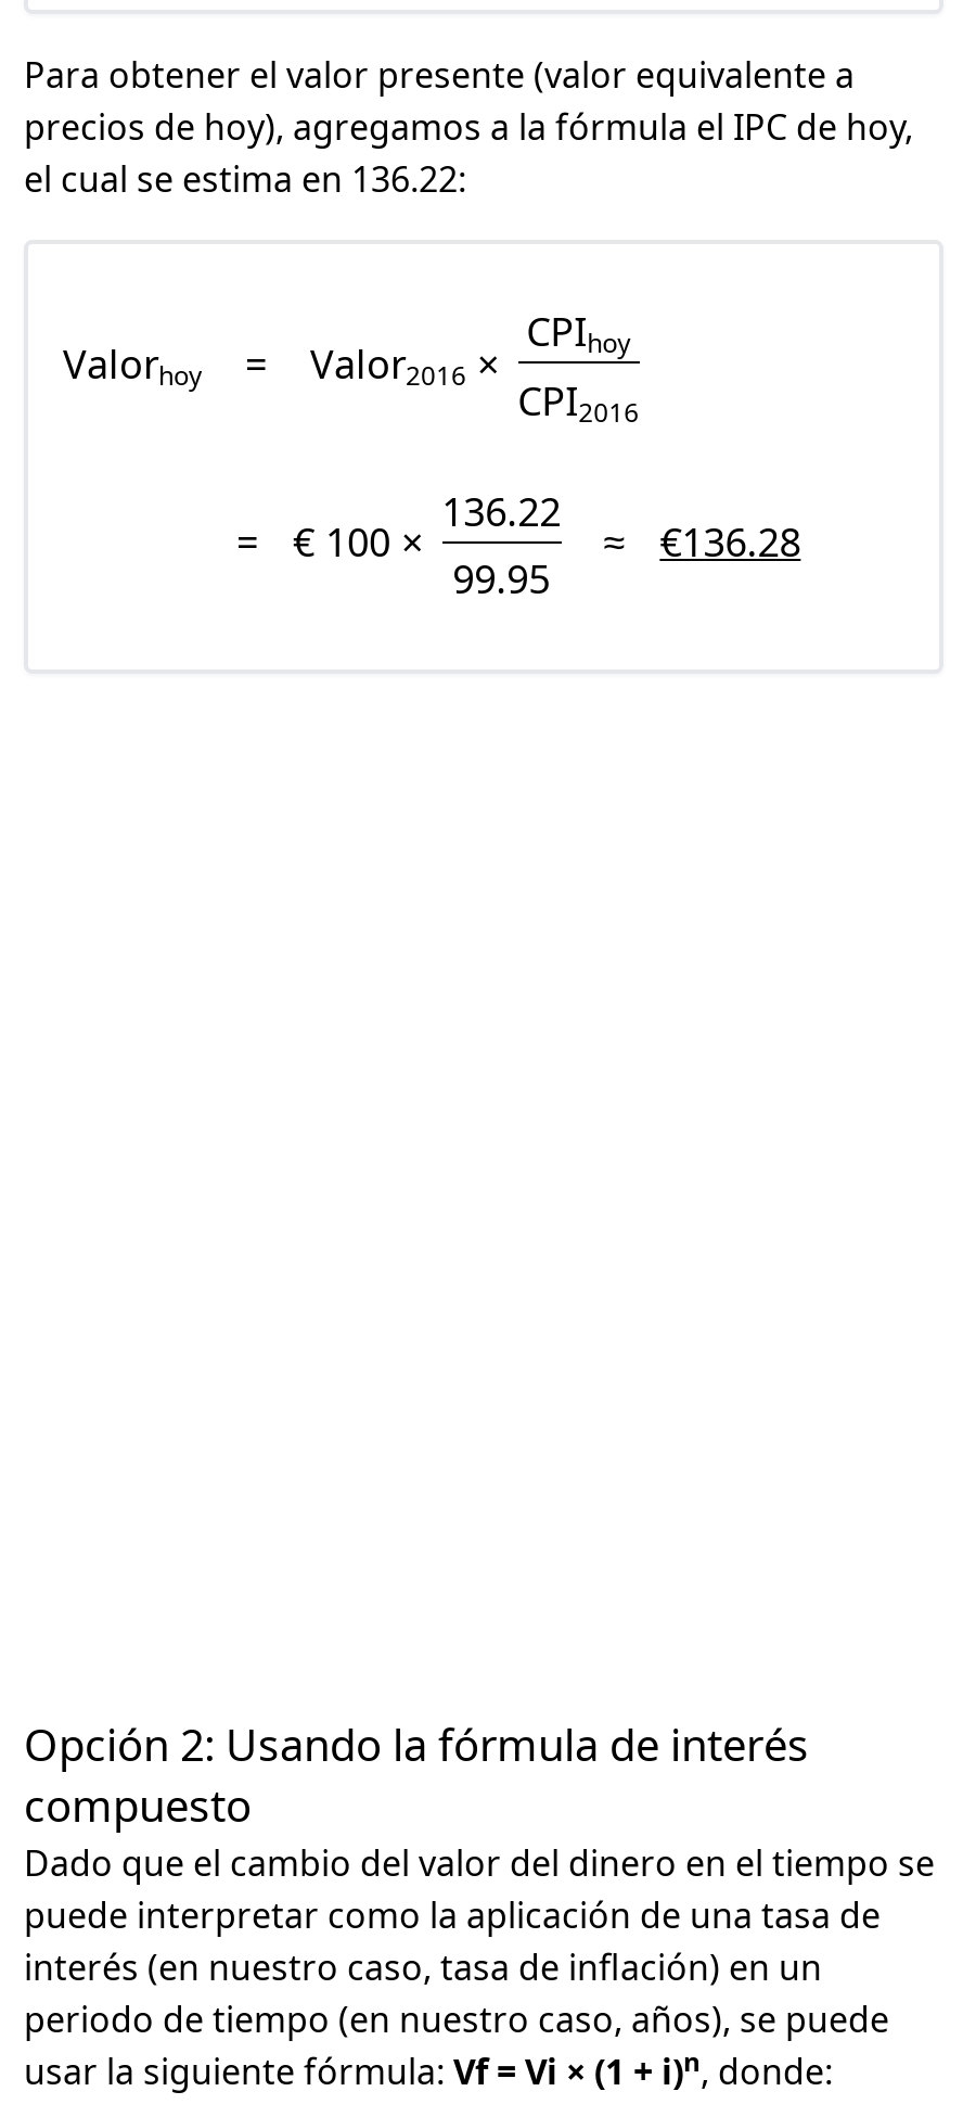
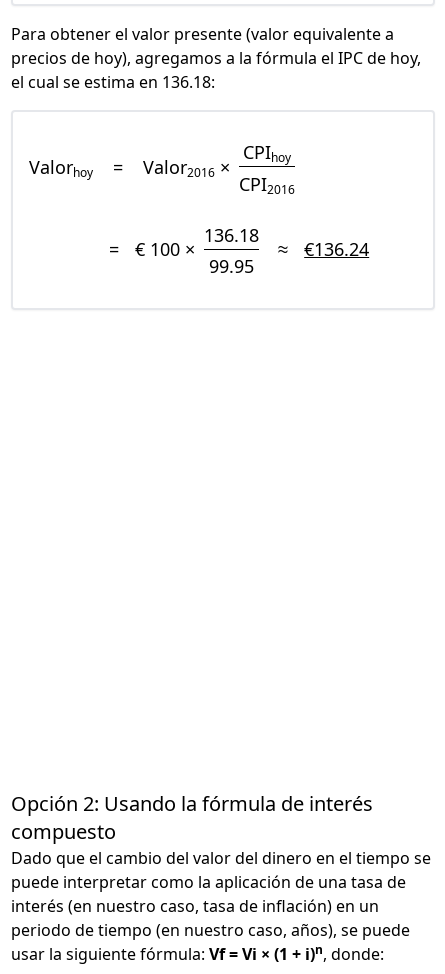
- el cual se estima en 136.22:
+ el cual se estima en 136.18:

- 136.22
+ 136.18

- €136.28
+ €136.24
